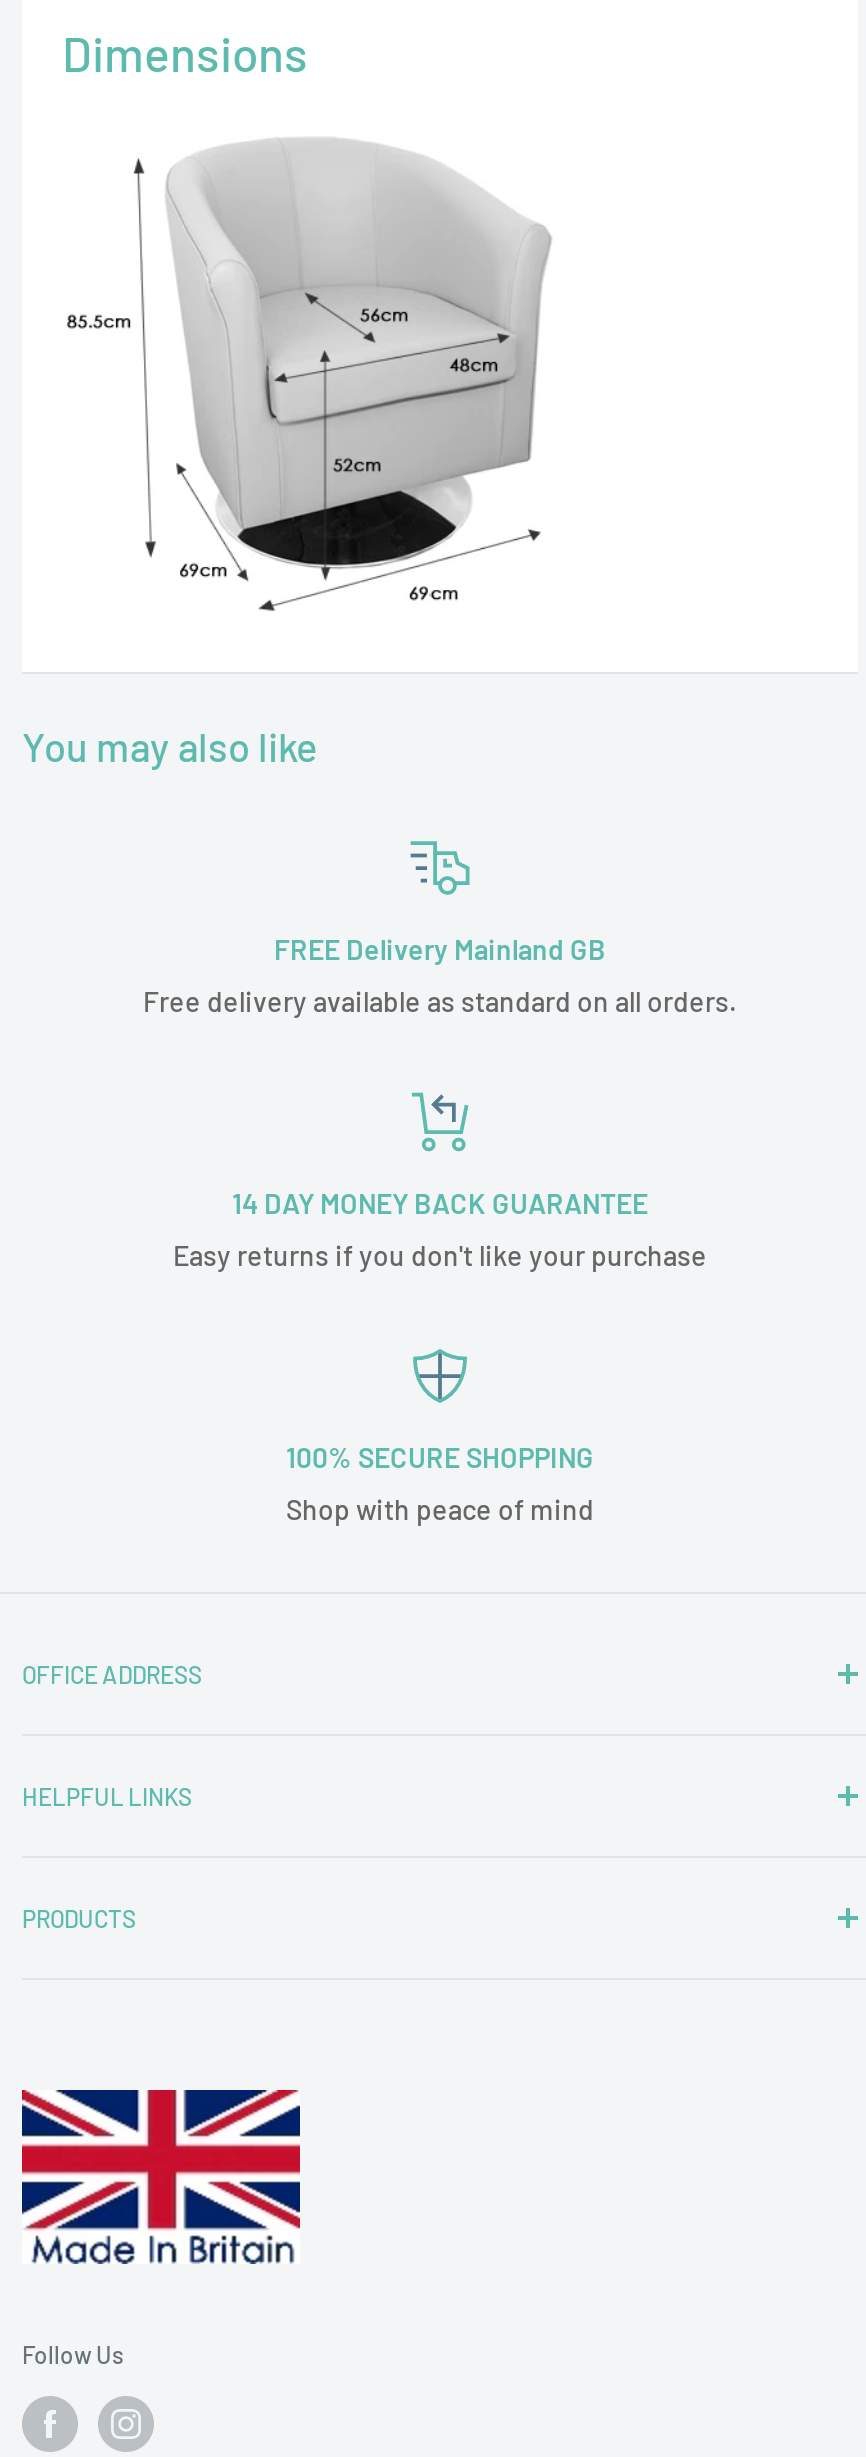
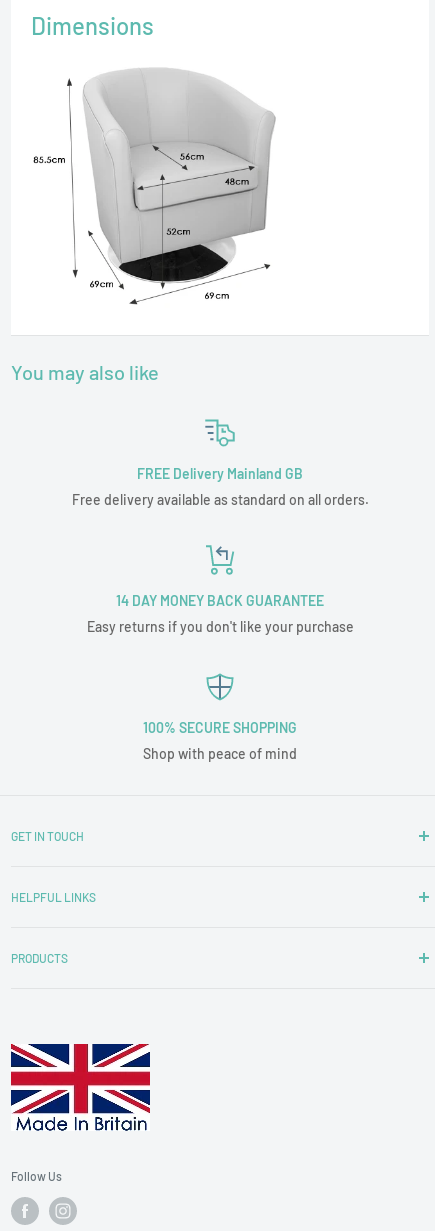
- OFFICE ADDRESS
+ GET IN TOUCH
